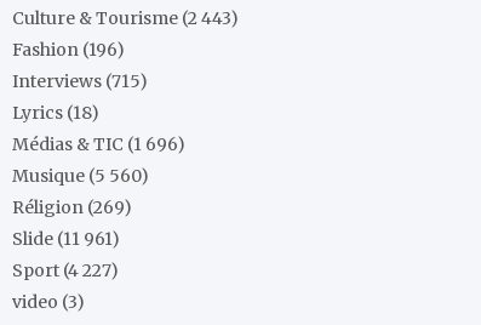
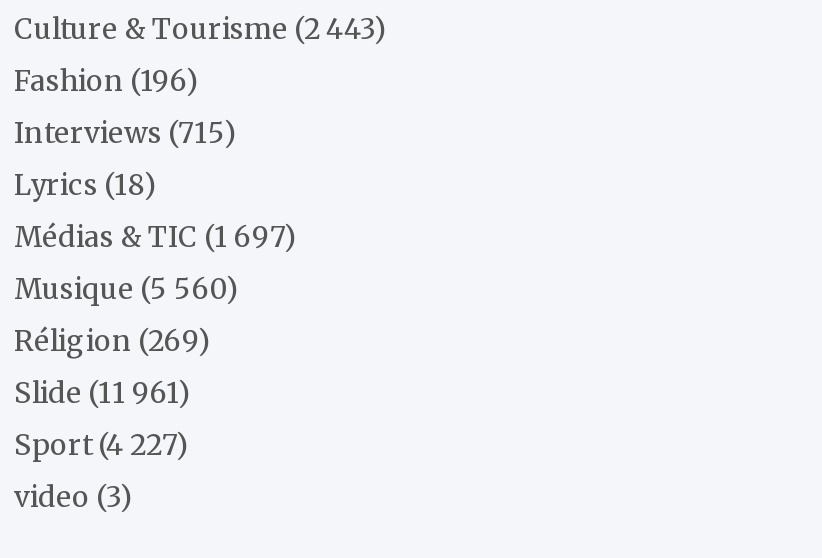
- Médias & TIC (1 696)
+ Médias & TIC (1 697)
